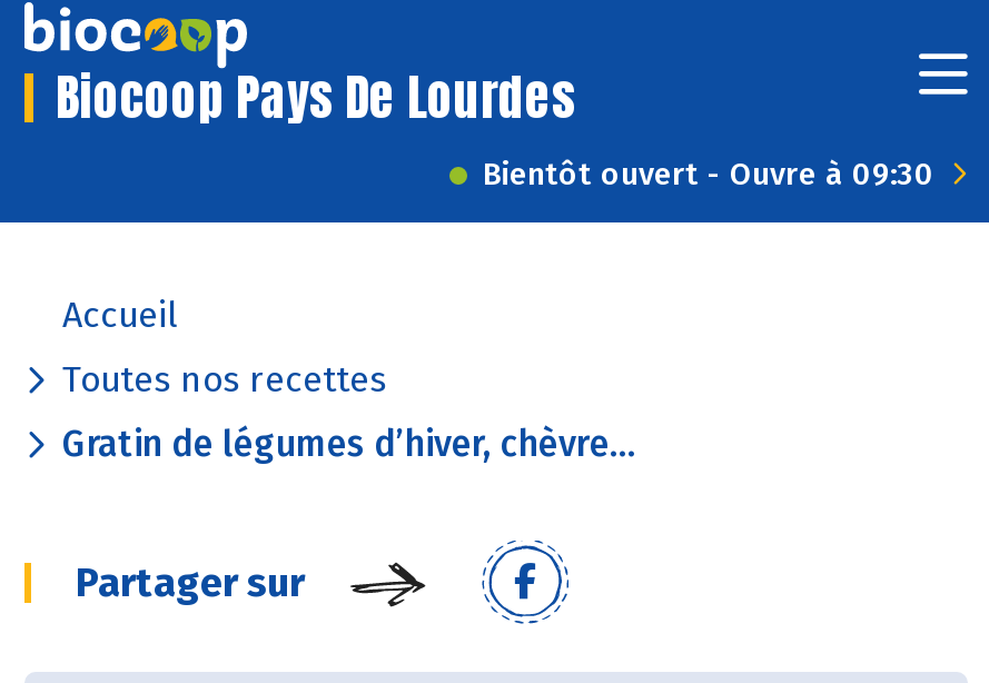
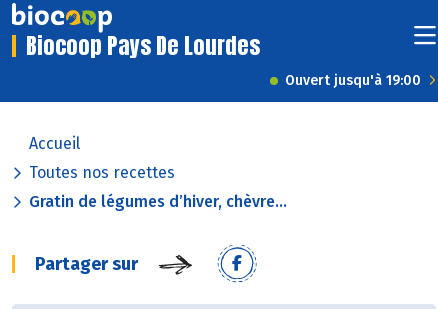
- Bientôt ouvert - Ouvre à 09:30
+ Ouvert jusqu'à 19:00
